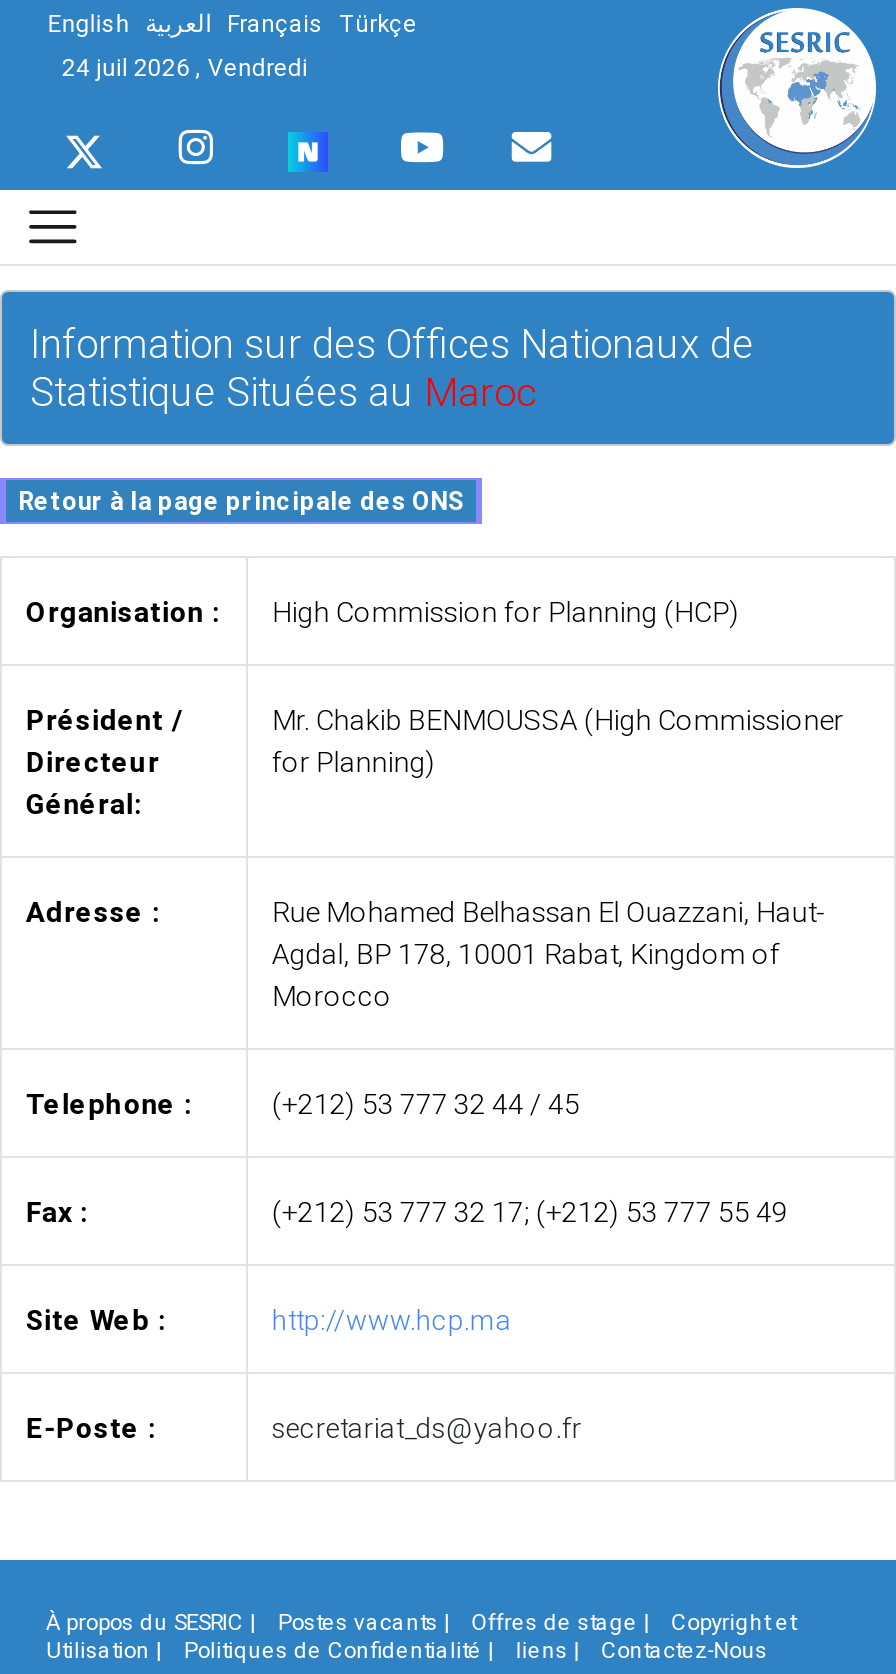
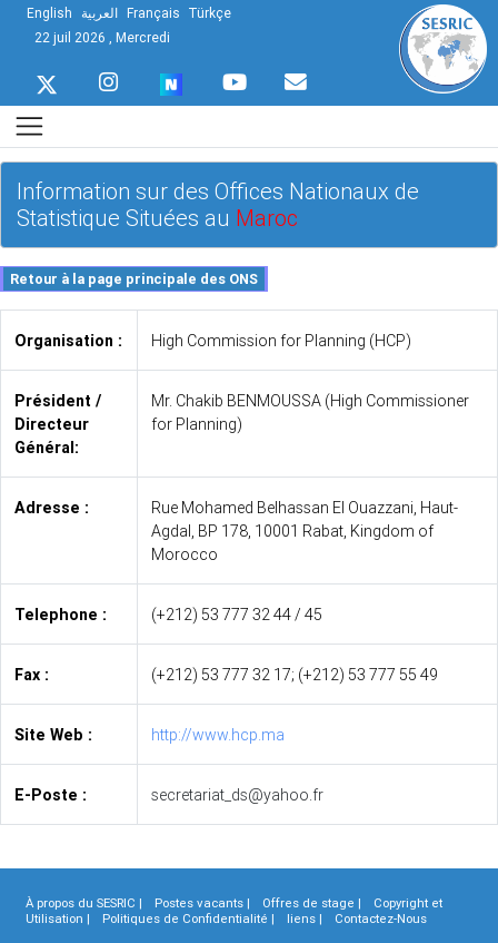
- 24 juil 2026 , Vendredi
+ 22 juil 2026 , Mercredi
